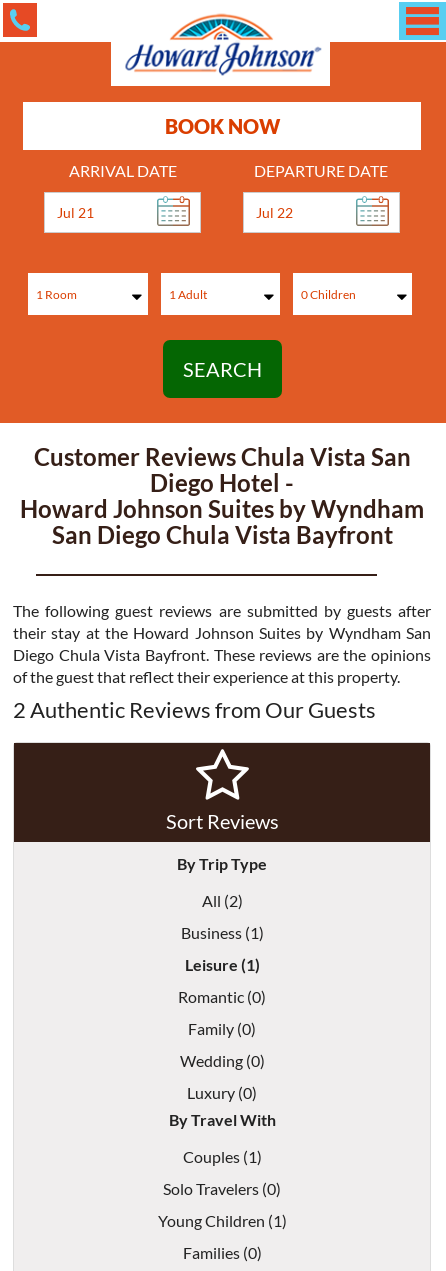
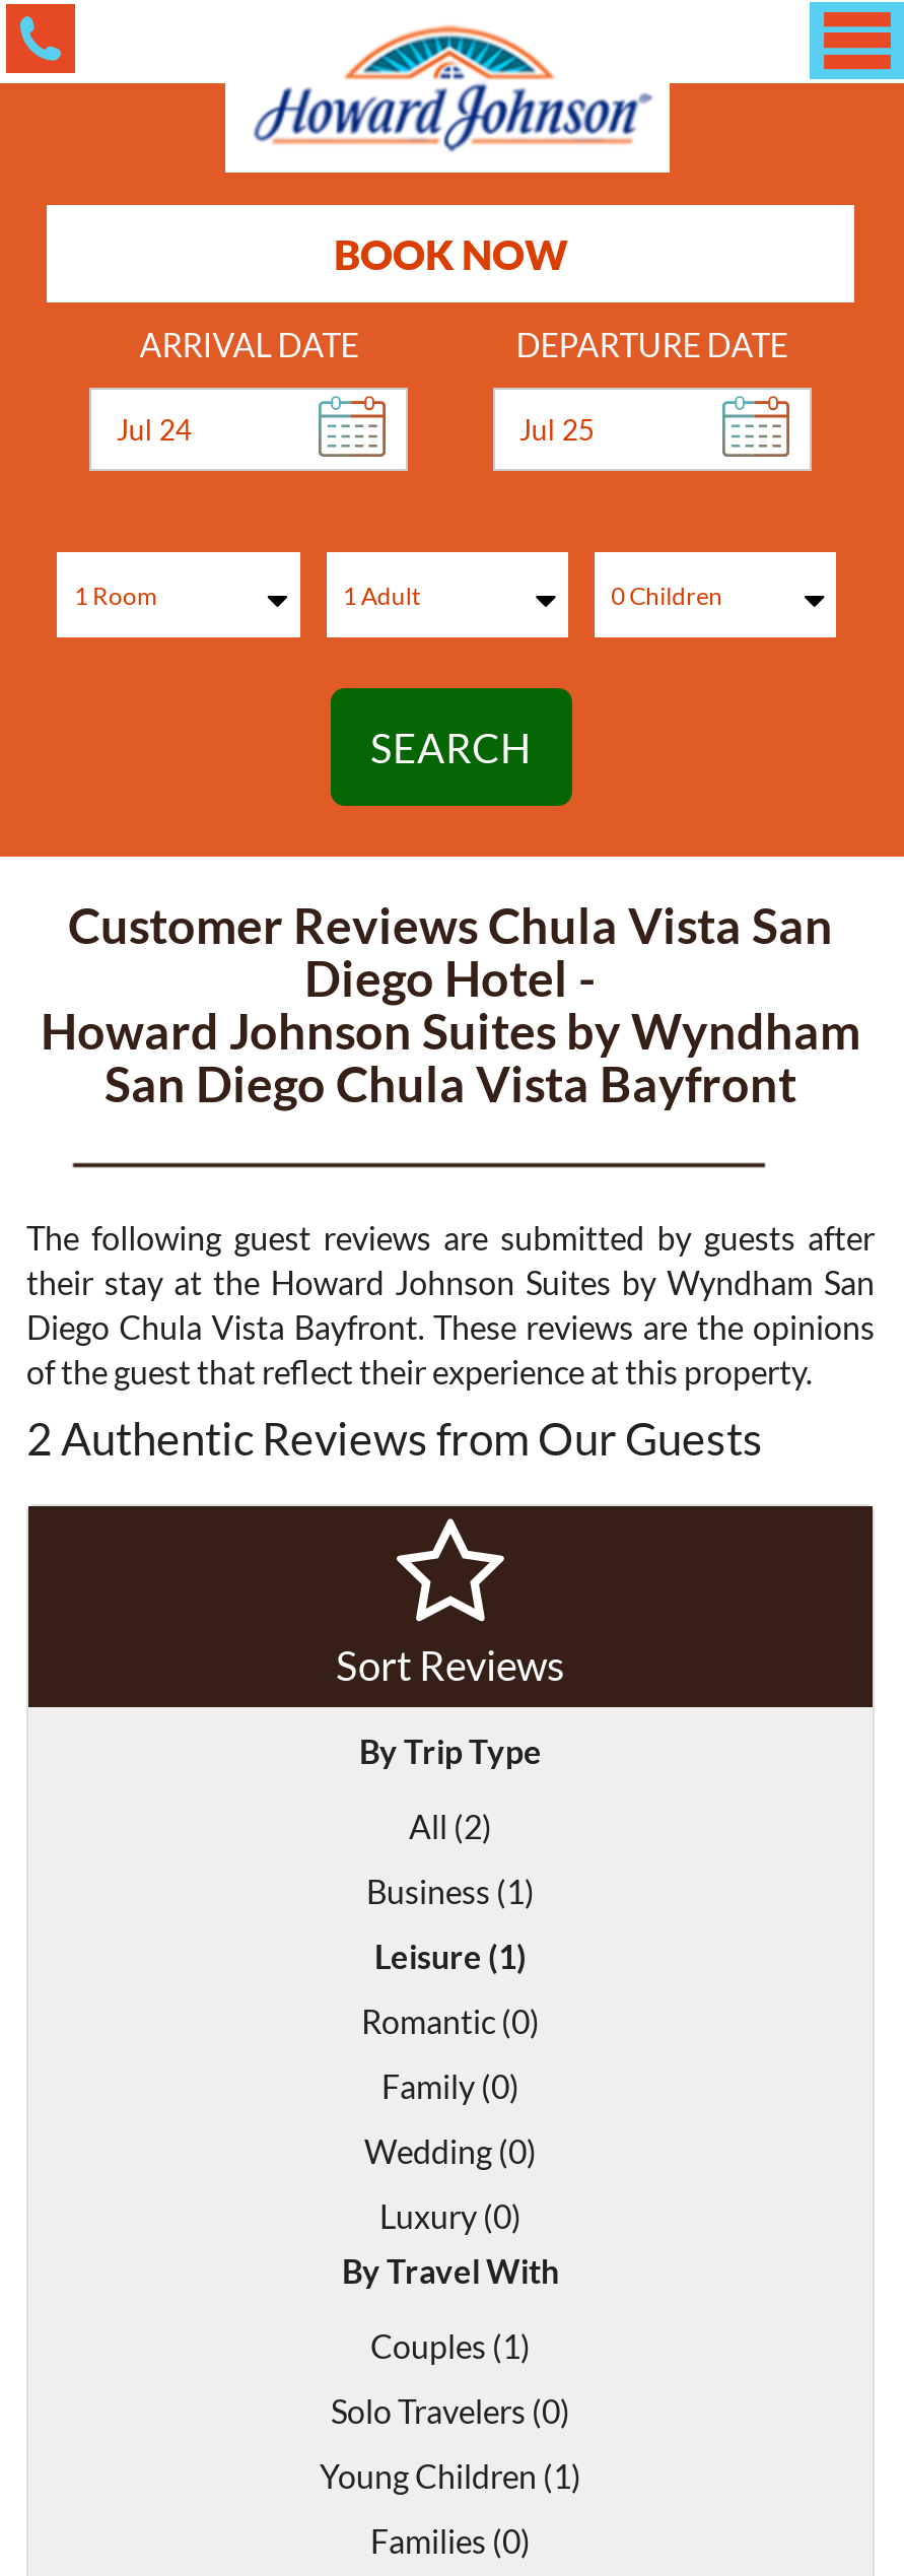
- Jul 21
+ Jul 24

- Jul 22
+ Jul 25
